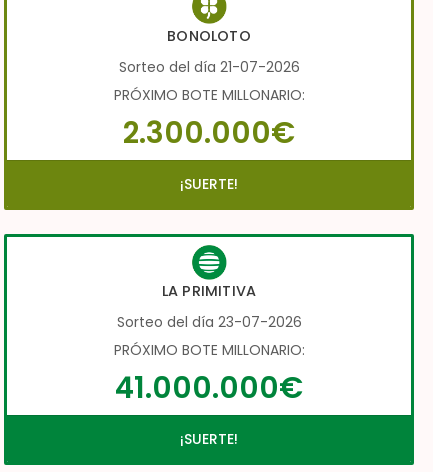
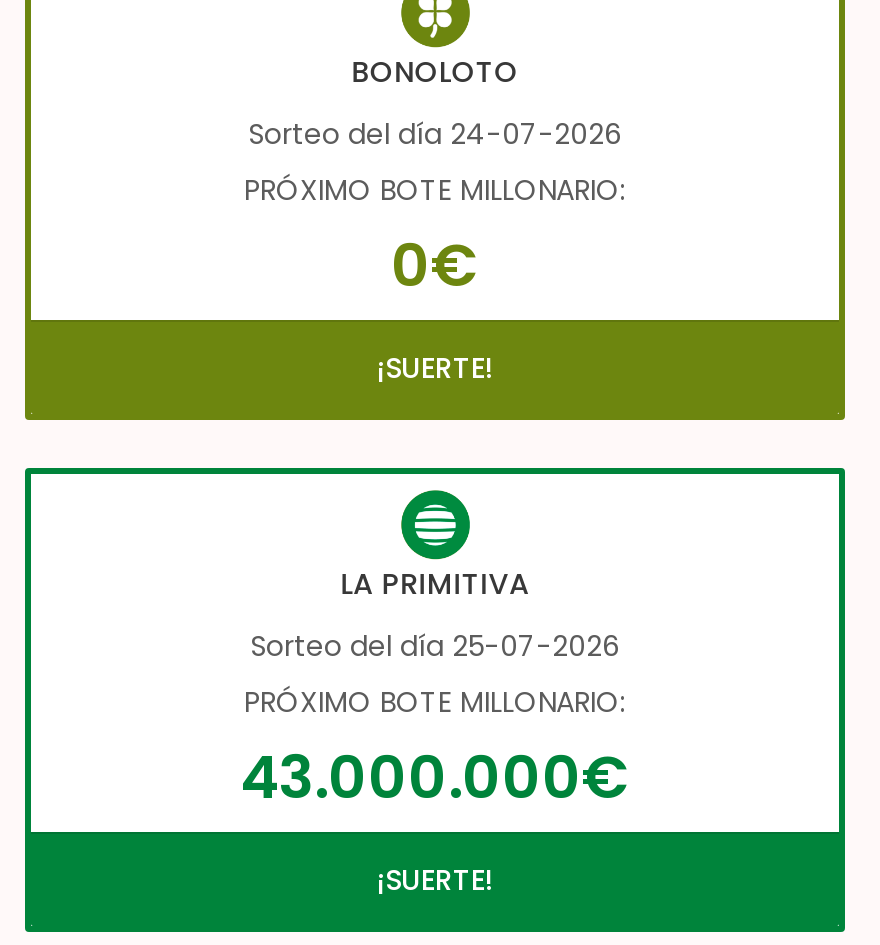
- Sorteo del día 21-07-2026
+ Sorteo del día 24-07-2026

- 2.300.000€
+ 0€

- Sorteo del día 23-07-2026
+ Sorteo del día 25-07-2026

- 41.000.000€
+ 43.000.000€
